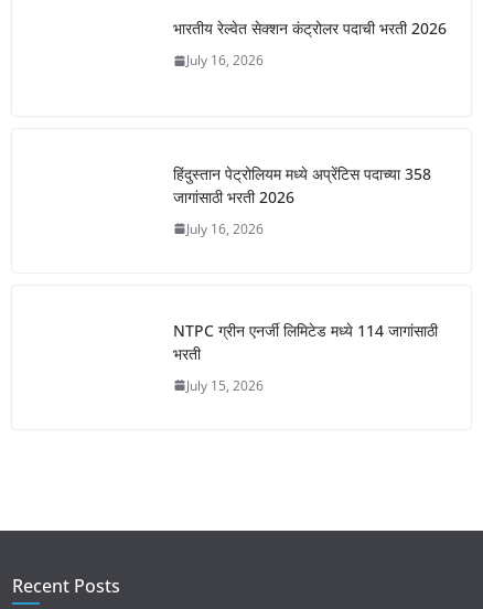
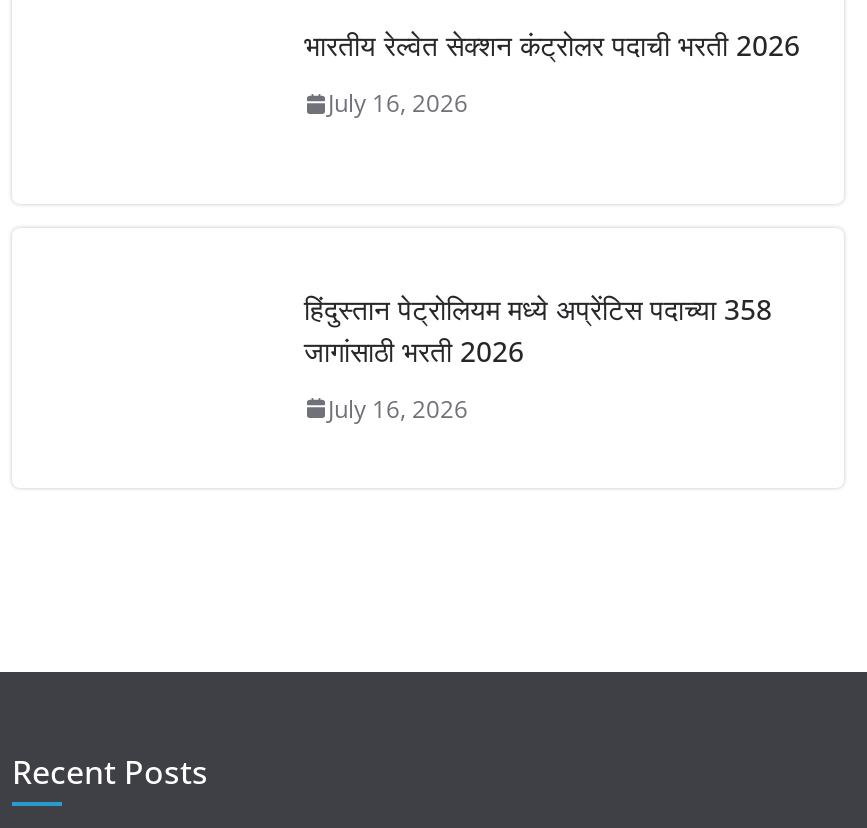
- NTPC ग्रीन एनर्जी लिमिटेड मध्ये 114 जागांसाठी
- भरती
- July 15, 2026
